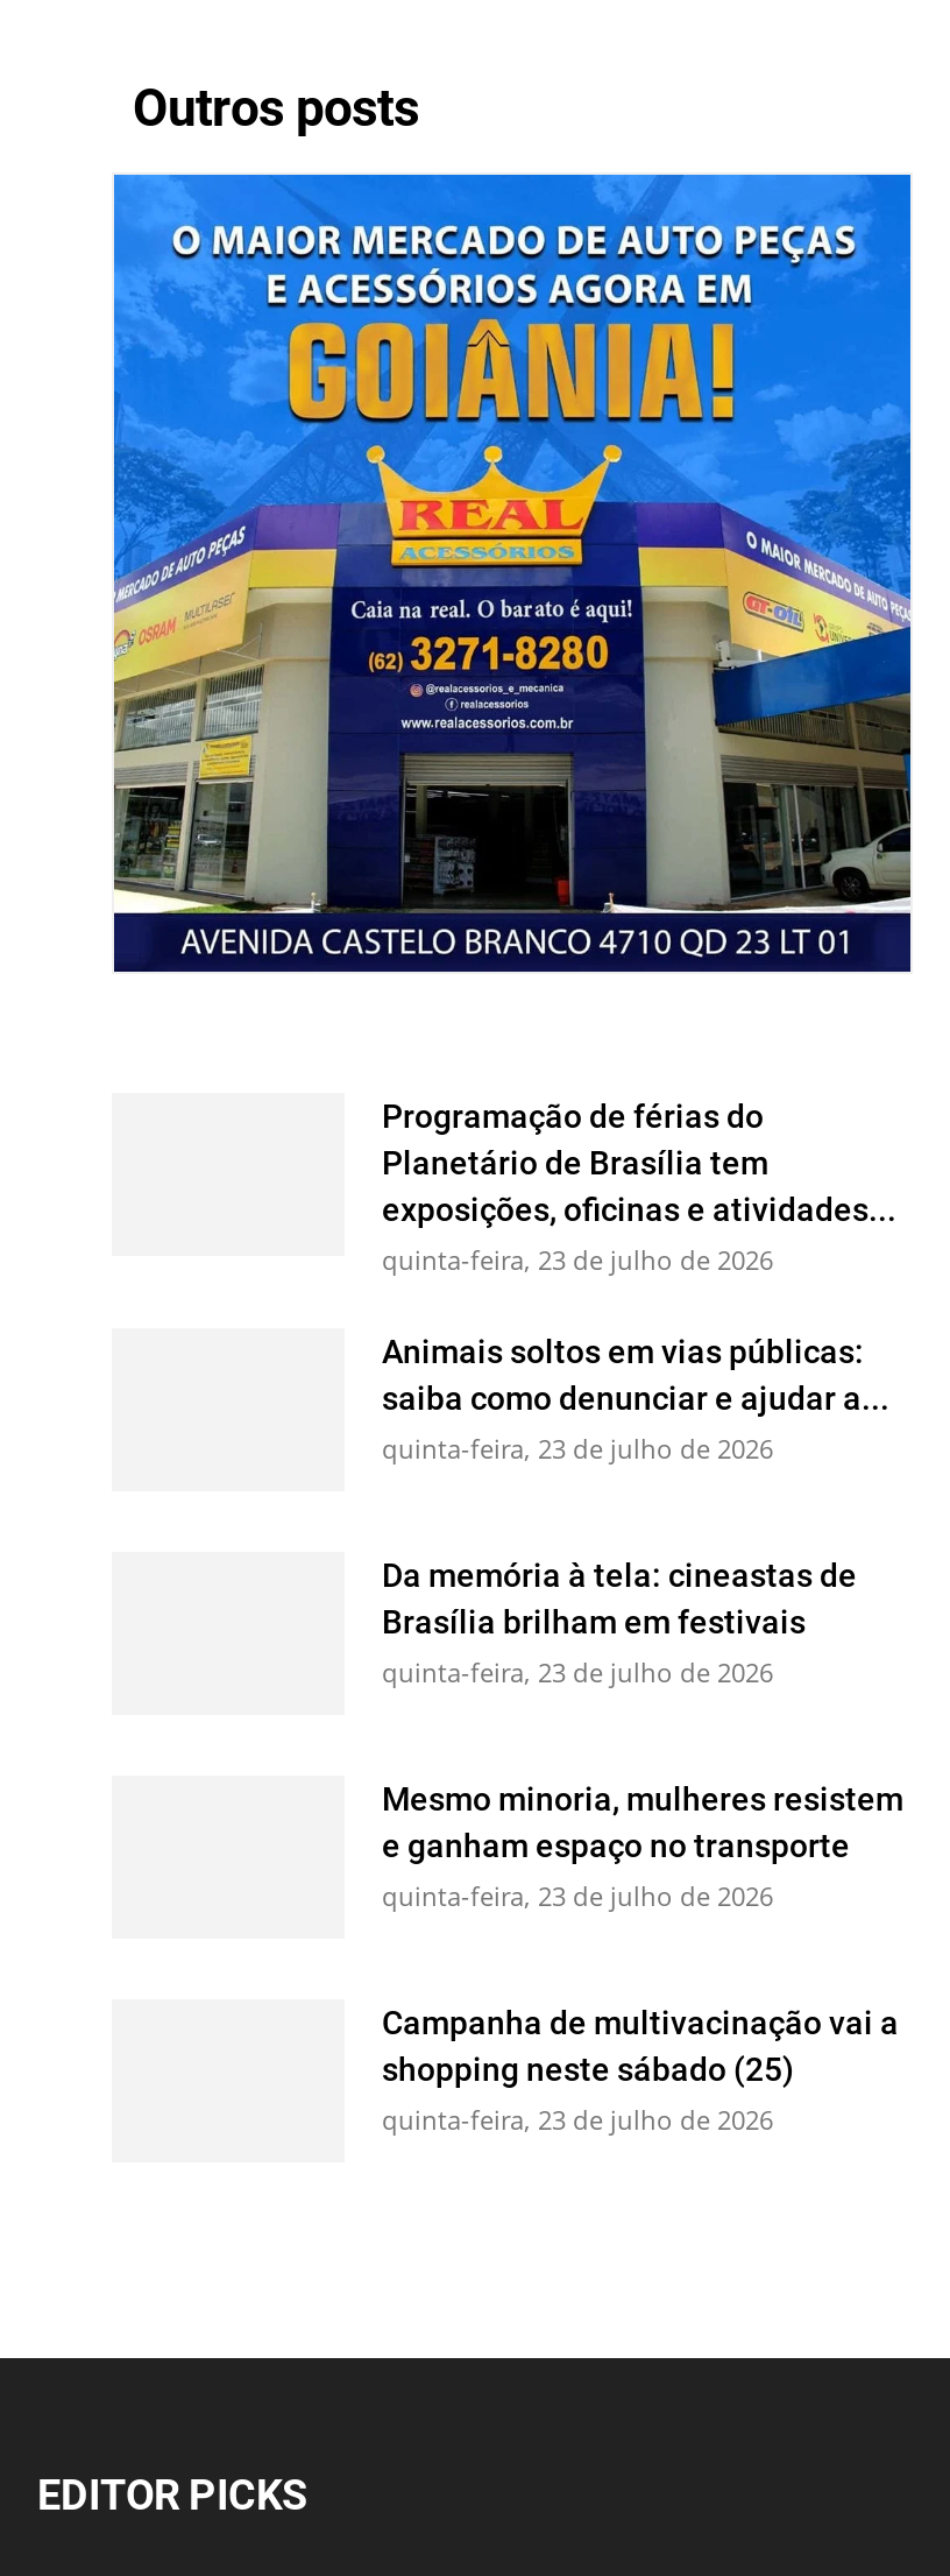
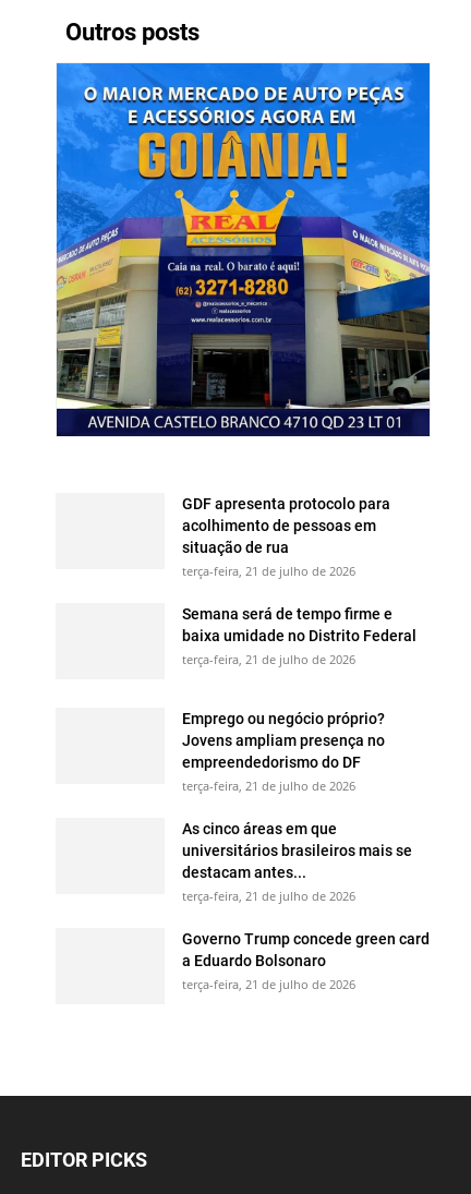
- Programação de férias do
- Planetário de Brasília tem
- exposições, oficinas e atividades...
- quinta-feira, 23 de julho de 2026
+ GDF apresenta protocolo para
+ acolhimento de pessoas em
+ situação de rua
+ terça-feira, 21 de julho de 2026

- Animais soltos em vias públicas:
- saiba como denunciar e ajudar a...
- quinta-feira, 23 de julho de 2026
+ Semana será de tempo firme e
+ baixa umidade no Distrito Federal
+ terça-feira, 21 de julho de 2026

- Da memória à tela: cineastas de
- Brasília brilham em festivais
- quinta-feira, 23 de julho de 2026
+ Emprego ou negócio próprio?
+ Jovens ampliam presença no
+ empreendedorismo do DF
+ terça-feira, 21 de julho de 2026

- Mesmo minoria, mulheres resistem
- e ganham espaço no transporte
- quinta-feira, 23 de julho de 2026
+ As cinco áreas em que
+ universitários brasileiros mais se
+ destacam antes...
+ terça-feira, 21 de julho de 2026

- Campanha de multivacinação vai a
- shopping neste sábado (25)
- quinta-feira, 23 de julho de 2026
+ Governo Trump concede green card
+ a Eduardo Bolsonaro
+ terça-feira, 21 de julho de 2026
